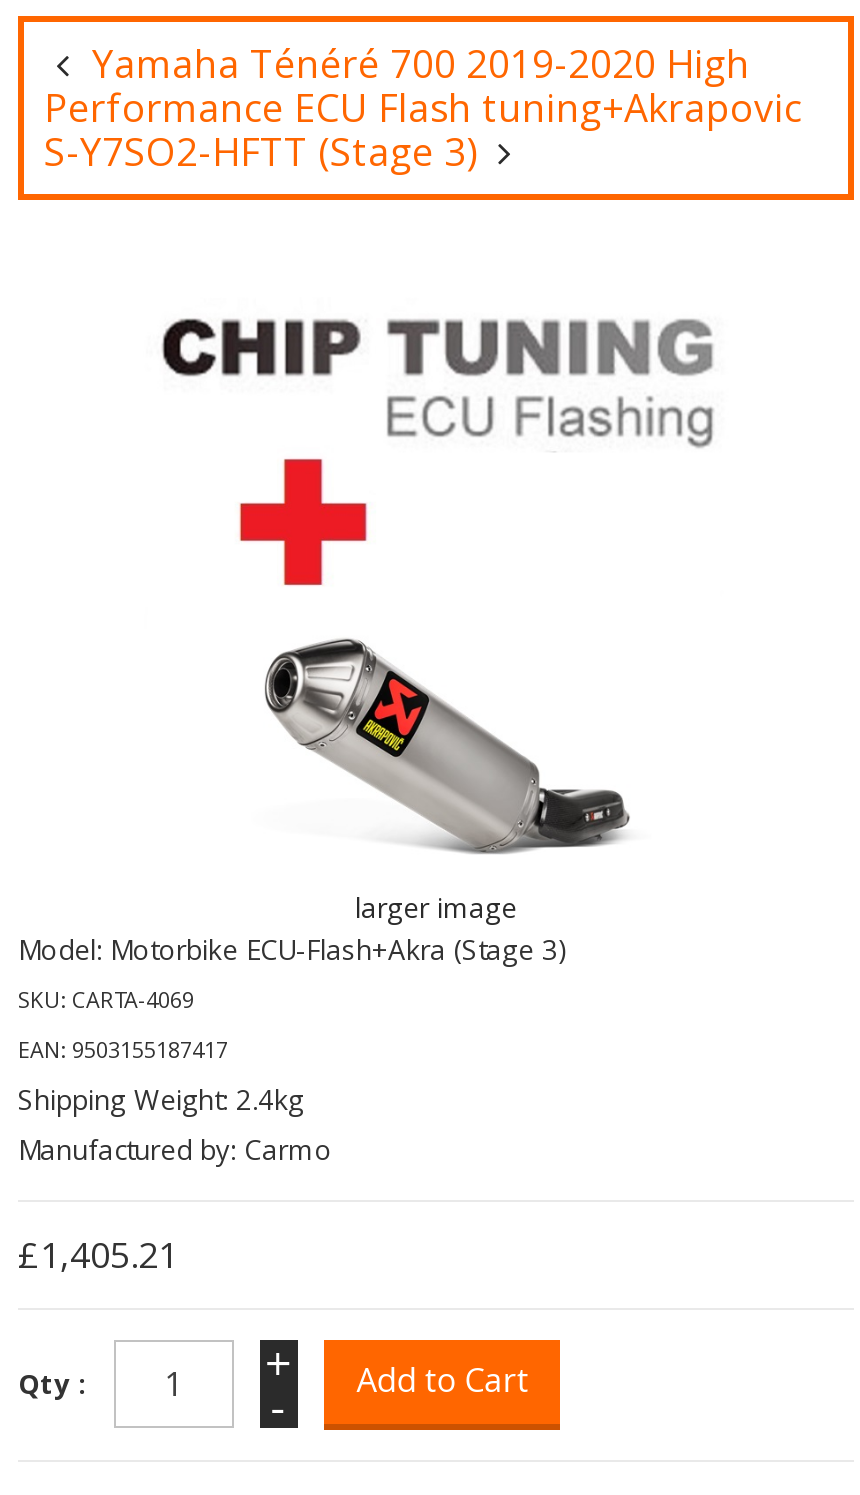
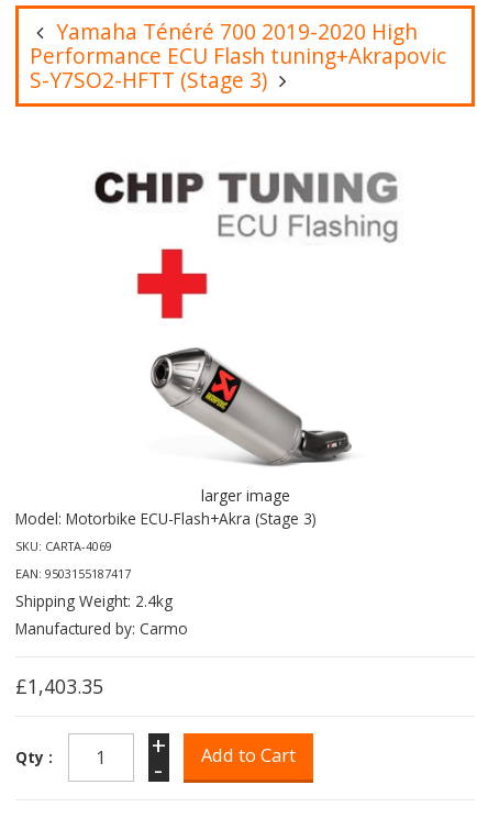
- £1,405.21
+ £1,403.35
